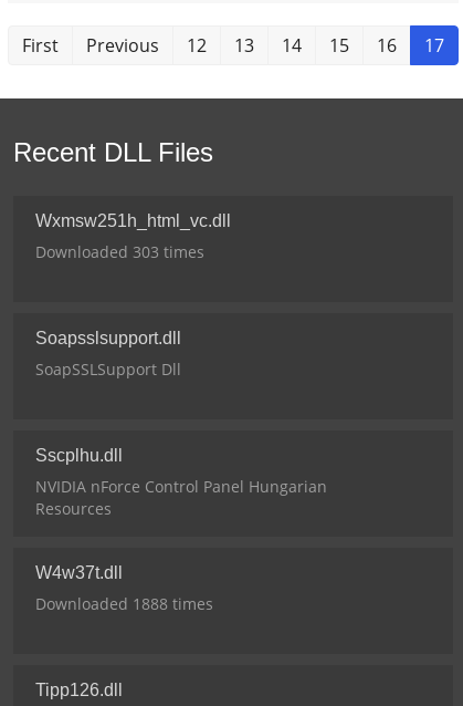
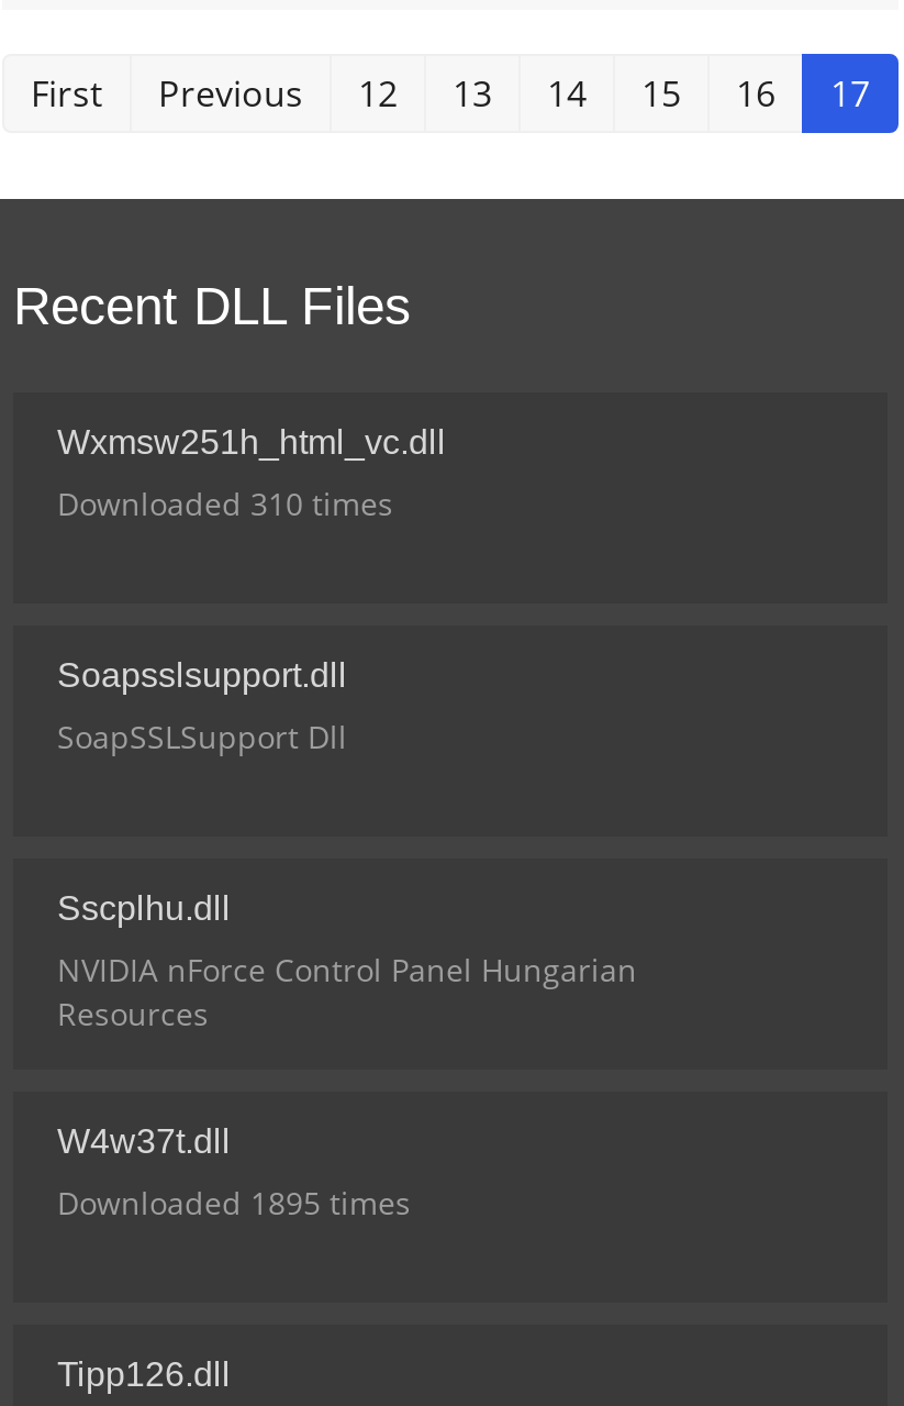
- Downloaded 303 times
+ Downloaded 310 times

- Downloaded 1888 times
+ Downloaded 1895 times
